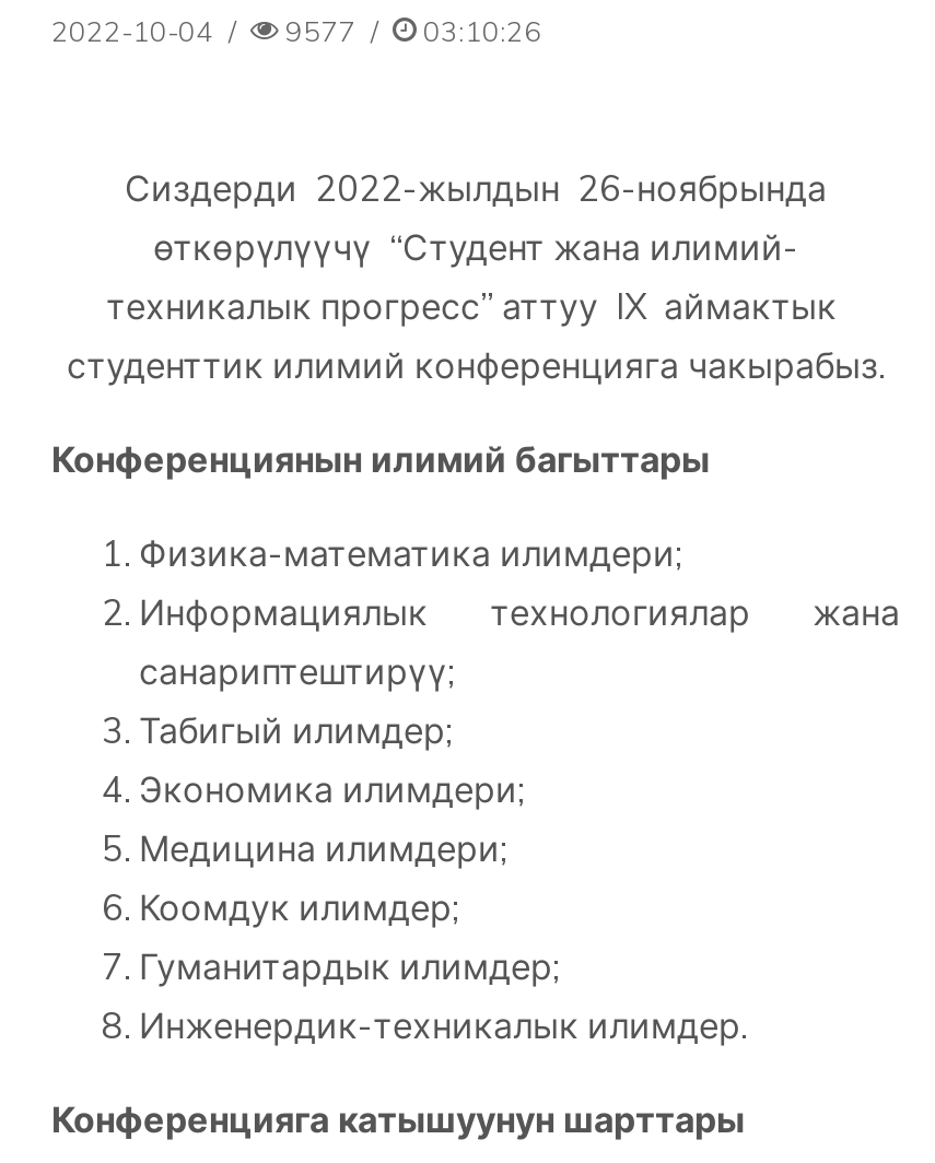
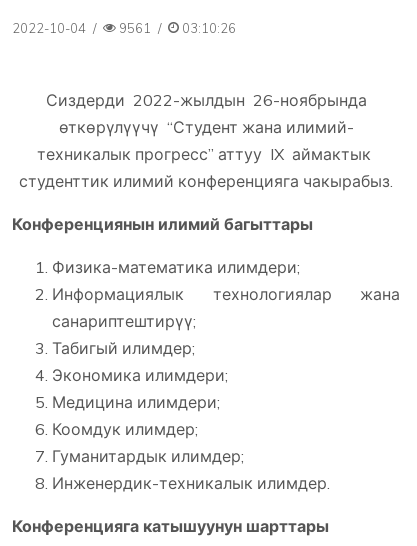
- 2022-10-04 / 9577 / 03:10:26
+ 2022-10-04 / 9561 / 03:10:26
